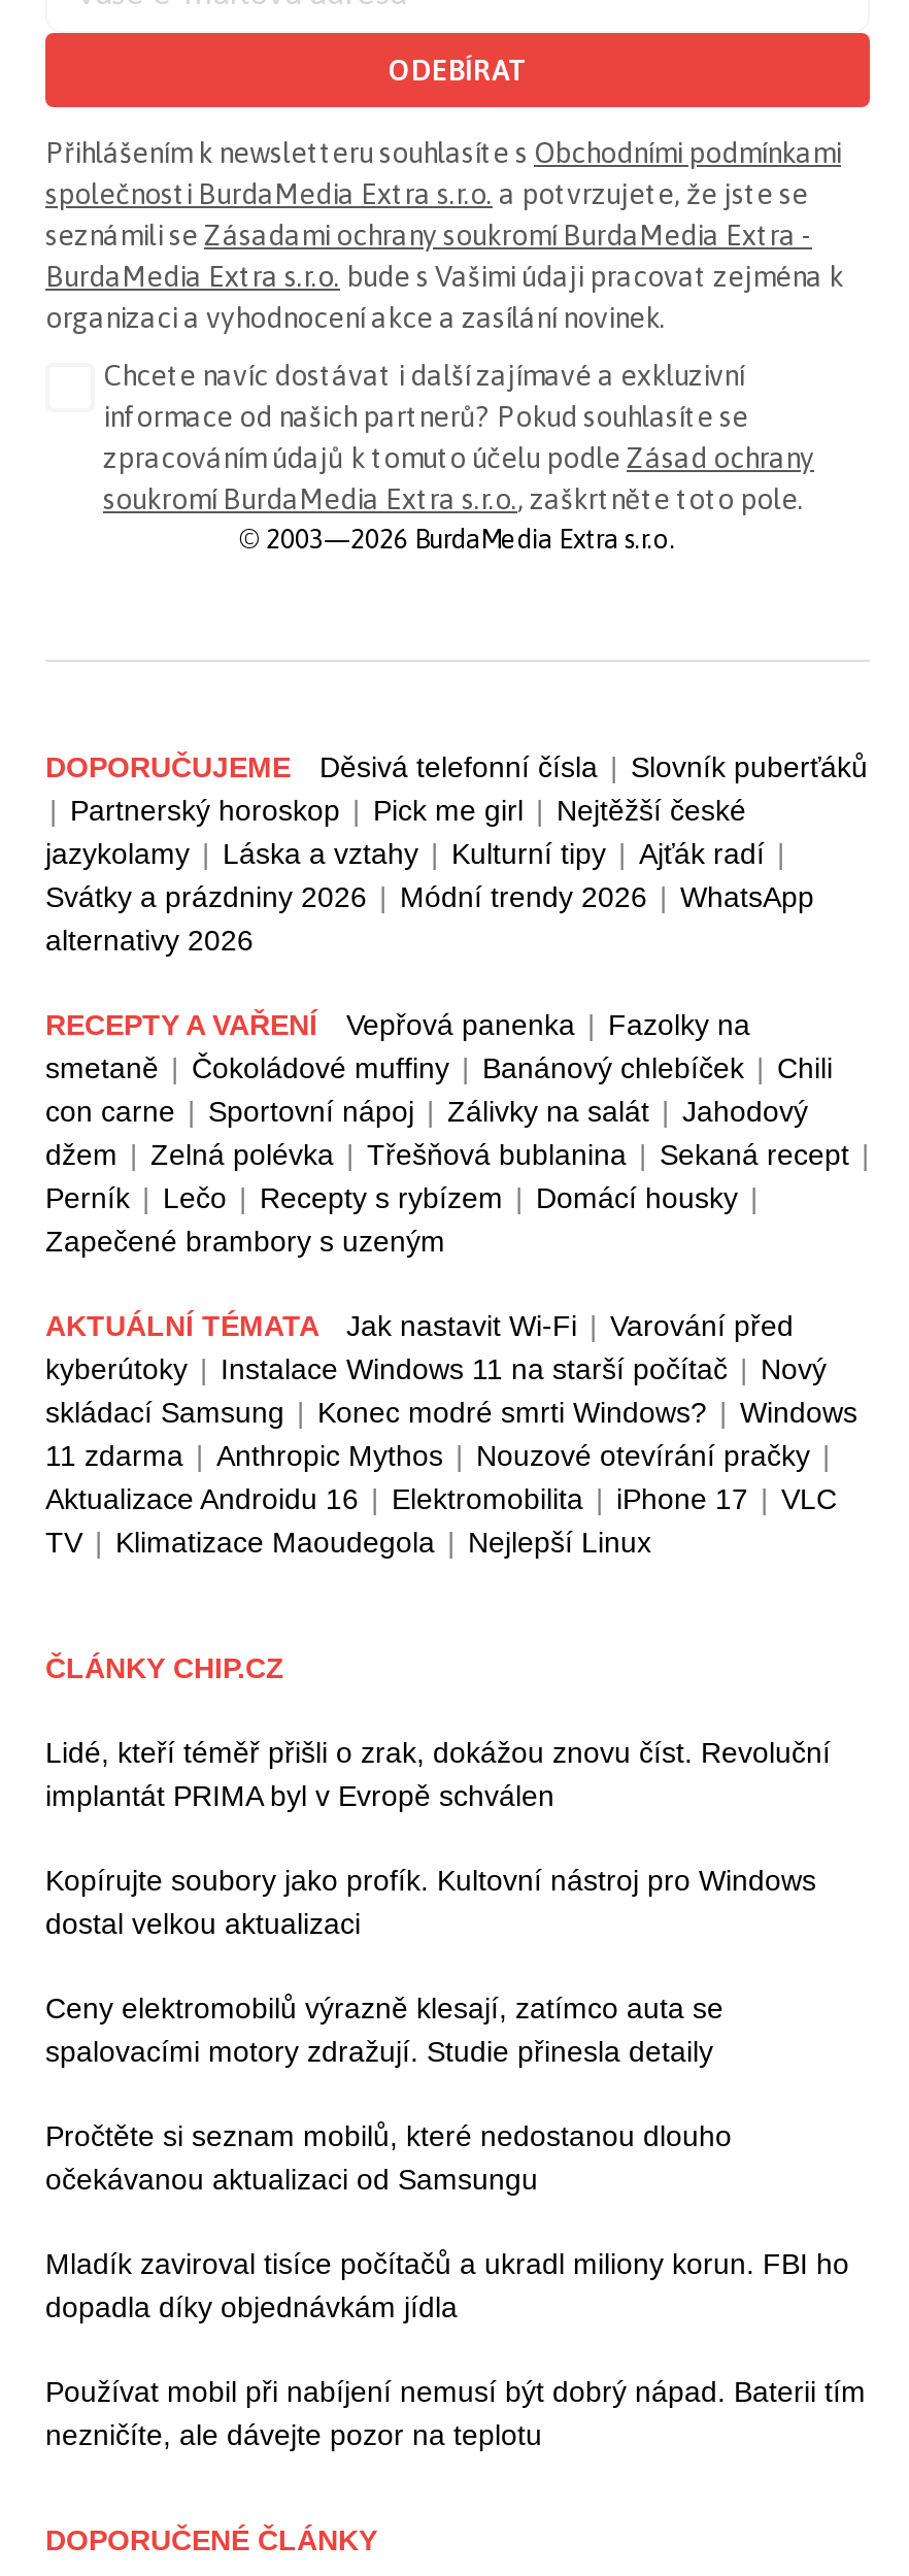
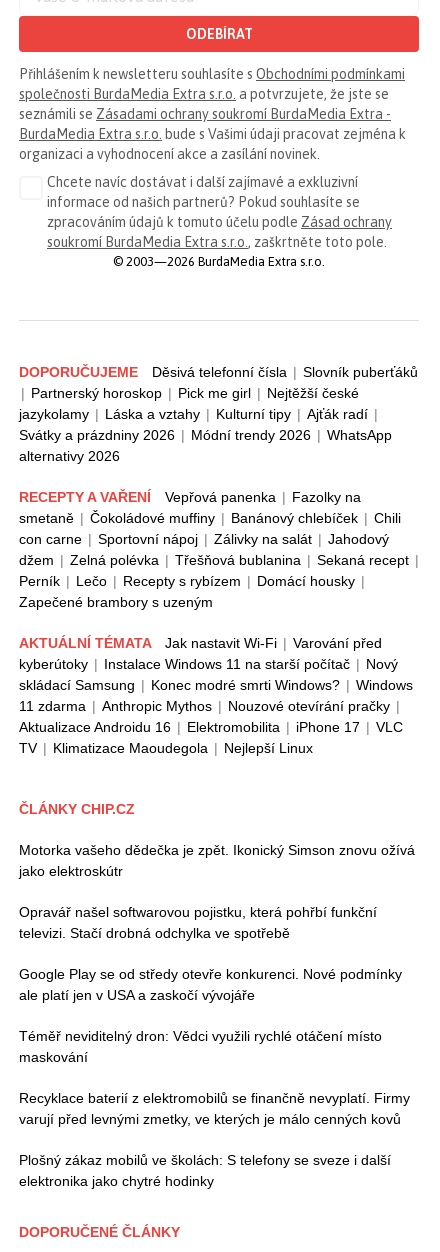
- Lidé, kteří téměř přišli o zrak, dokážou znovu číst. Revoluční
- implantát PRIMA byl v Evropě schválen
+ Motorka vašeho dědečka je zpět. Ikonický Simson znovu ožívá
+ jako elektroskútr

- Kopírujte soubory jako profík. Kultovní nástroj pro Windows
- dostal velkou aktualizaci
+ Opravář našel softwarovou pojistku, která pohřbí funkční
+ televizi. Stačí drobná odchylka ve spotřebě

- Ceny elektromobilů výrazně klesají, zatímco auta se
- spalovacími motory zdražují. Studie přinesla detaily
+ Google Play se od středy otevře konkurenci. Nové podmínky
+ ale platí jen v USA a zaskočí vývojáře

- Pročtěte si seznam mobilů, které nedostanou dlouho
- očekávanou aktualizaci od Samsungu
+ Téměř neviditelný dron: Vědci využili rychlé otáčení místo
+ maskování

- Mladík zaviroval tisíce počítačů a ukradl miliony korun. FBI ho
- dopadla díky objednávkám jídla
+ Recyklace baterií z elektromobilů se finančně nevyplatí. Firmy
+ varují před levnými zmetky, ve kterých je málo cenných kovů

- Používat mobil při nabíjení nemusí být dobrý nápad. Baterii tím
- nezničíte, ale dávejte pozor na teplotu
+ Plošný zákaz mobilů ve školách: S telefony se sveze i další
+ elektronika jako chytré hodinky
